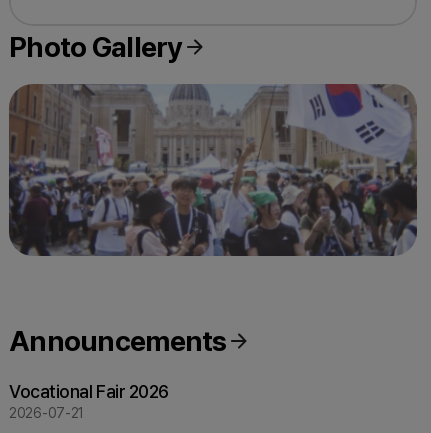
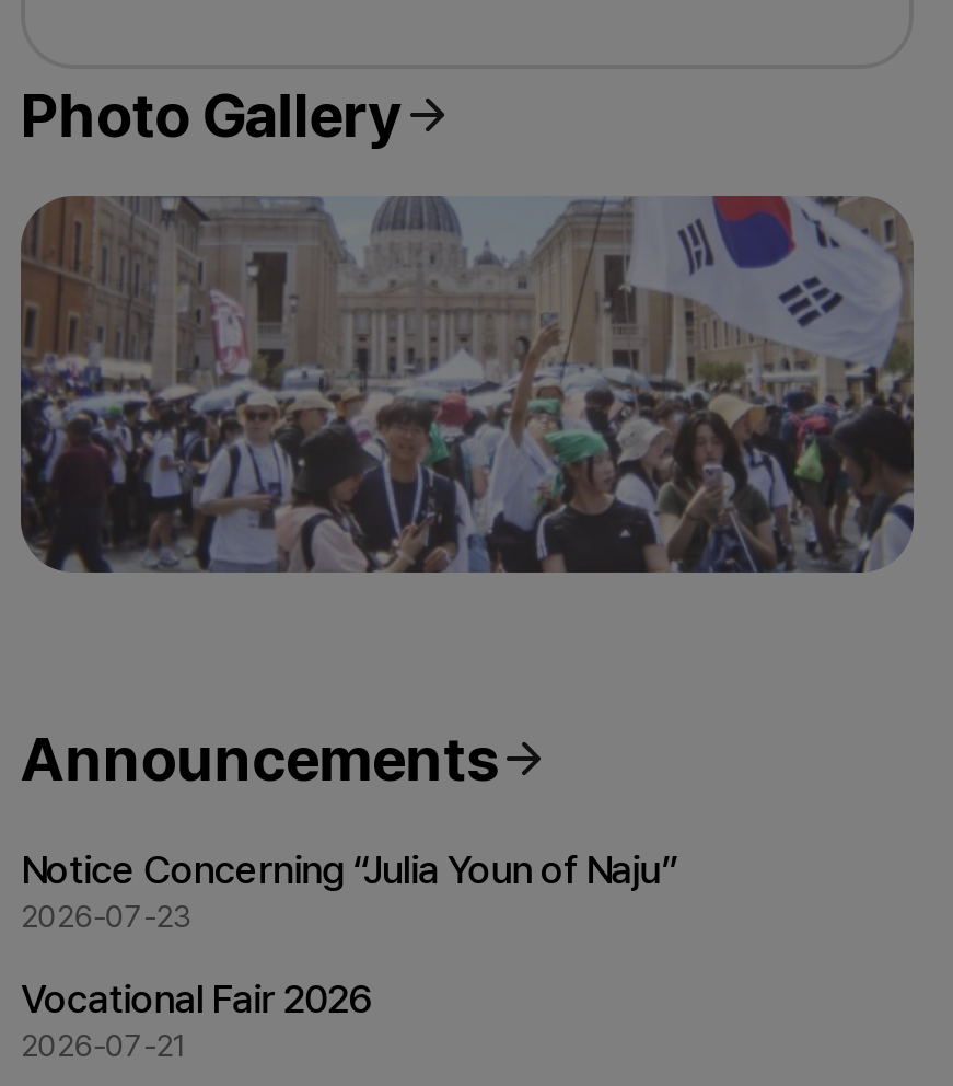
+ Notice Concerning “Julia Youn of Naju”
+ 2026-07-23
